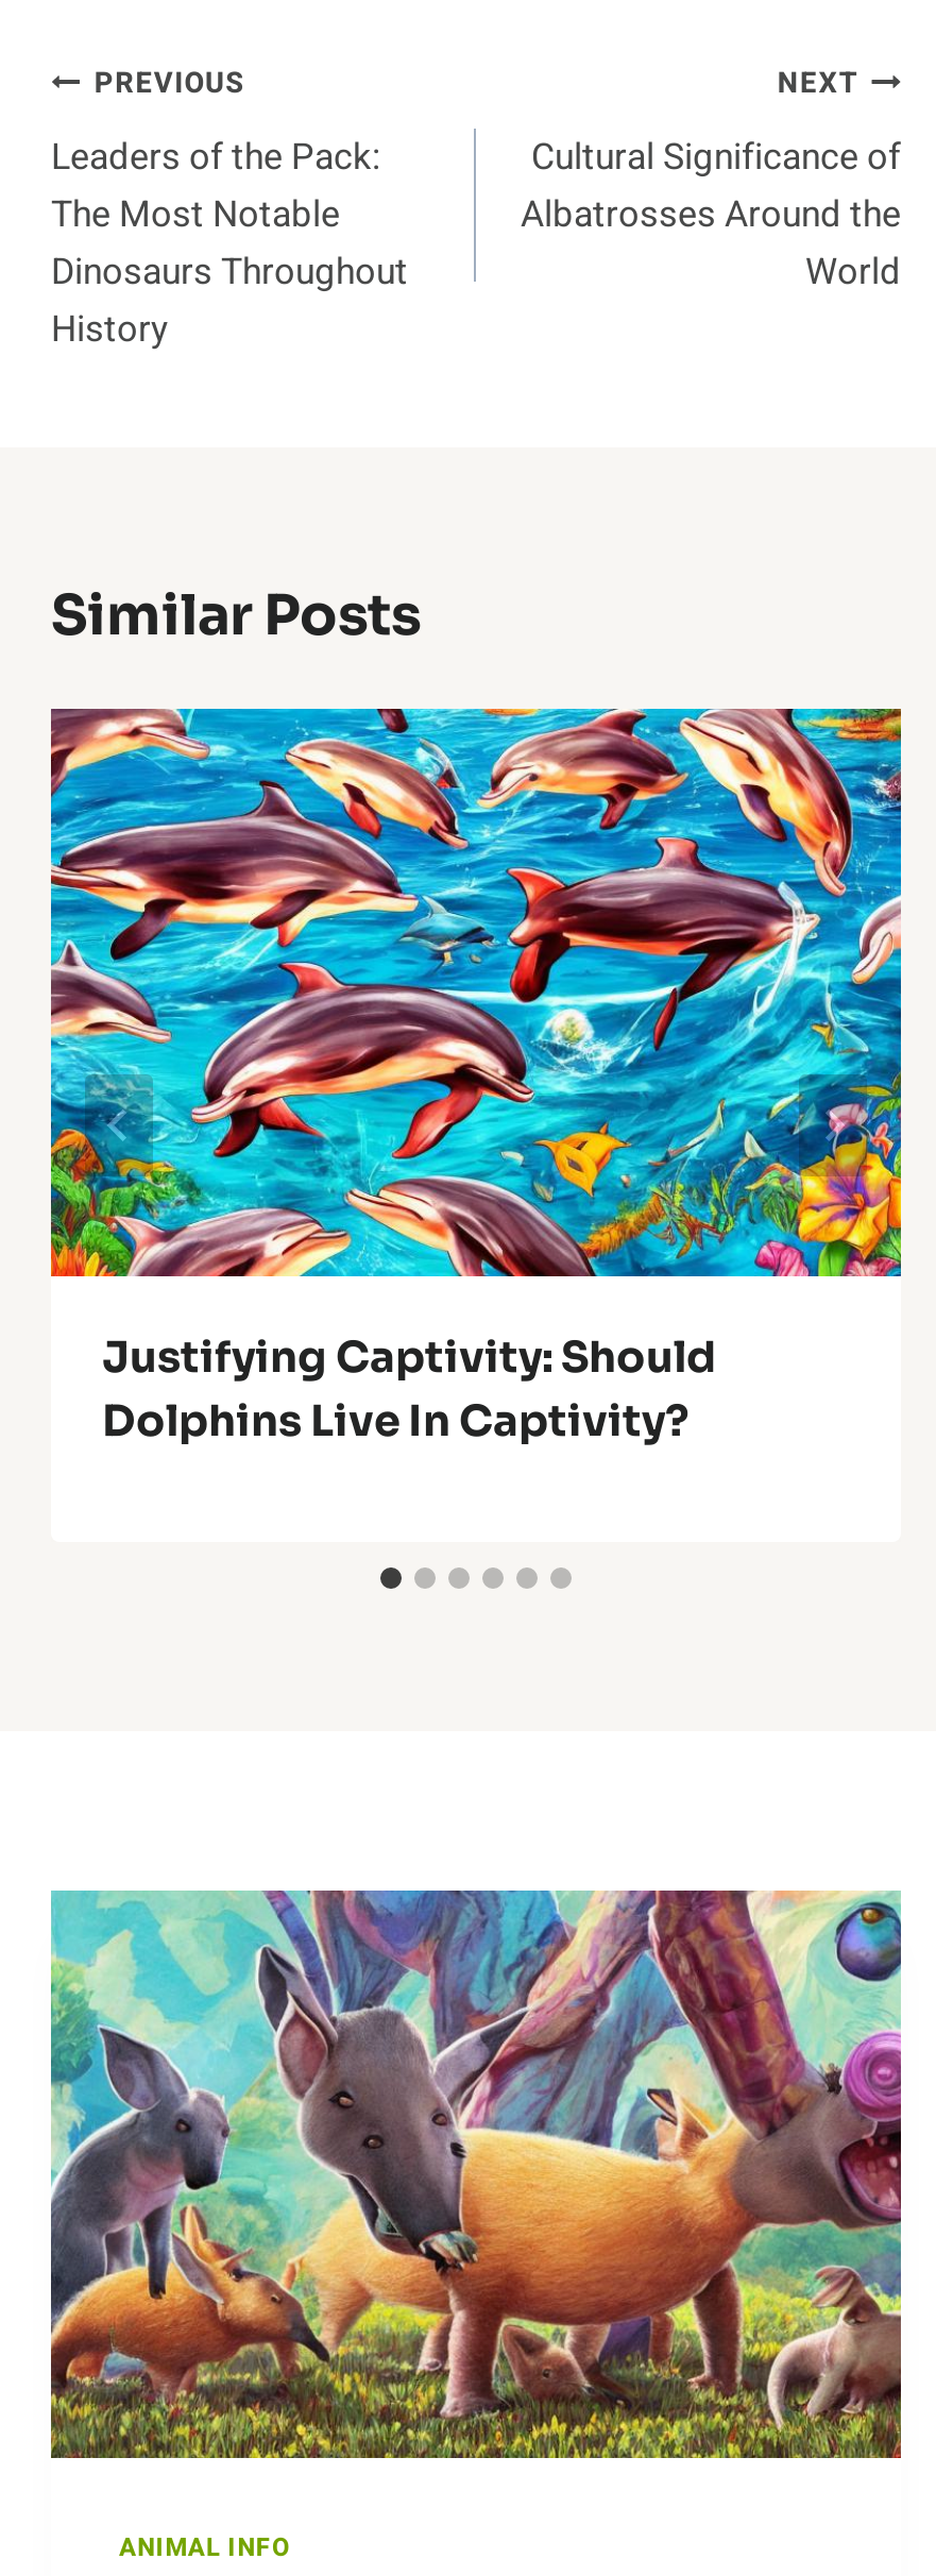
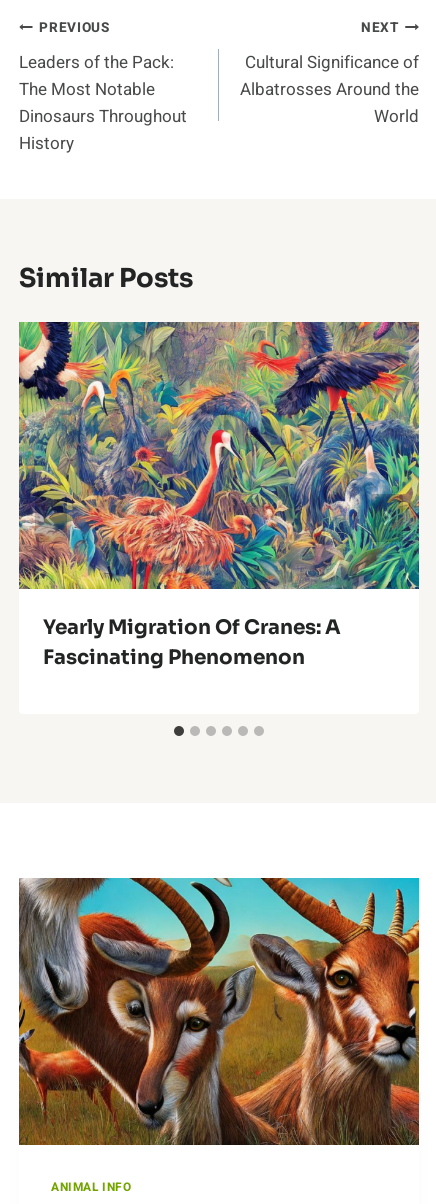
- [image]
- Justifying Captivity: Should
- Dolphins Live In Captivity?
+ [image]
+ Yearly Migration Of Cranes: A
+ Fascinating Phenomenon

- [image]
+ [image]
